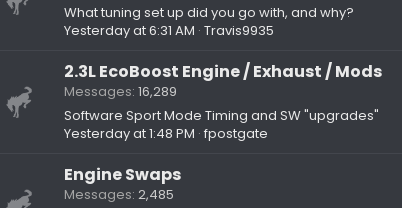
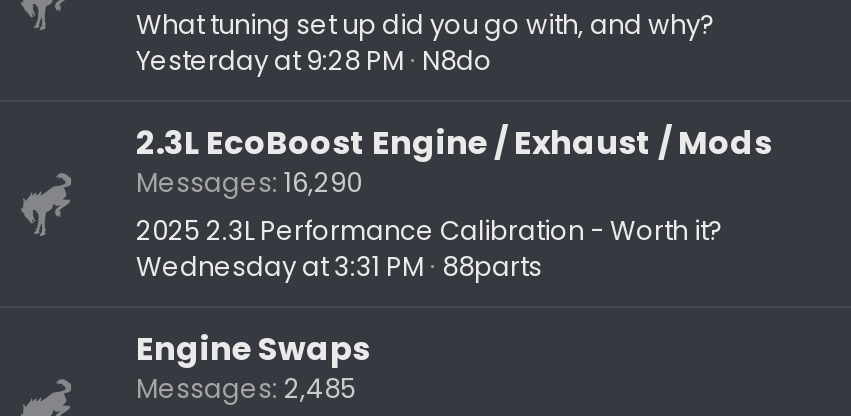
- Yesterday at 6:31 AM Travis9935
+ Yesterday at 9:28 PM N8do

- Messages 16,289
- Software Sport Mode Timing and SW "upgrades"
- Yesterday at 1:48 PM fpostgate
+ Messages 16,290
+ 2025 2.3L Performance Calibration - Worth it?
+ Wednesday at 3:31 PM 88parts
